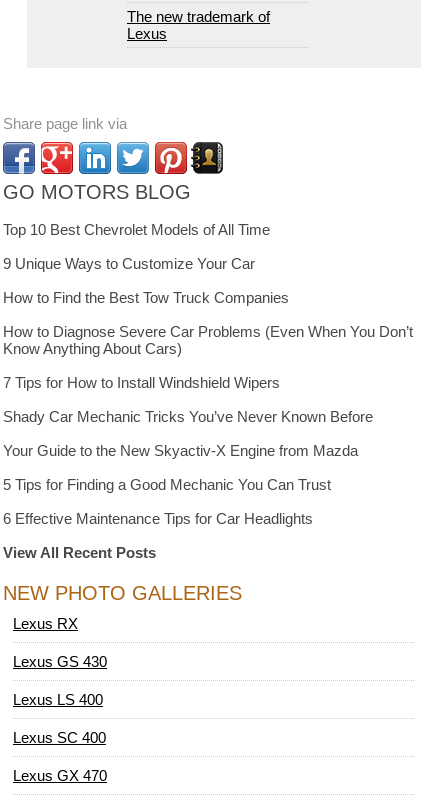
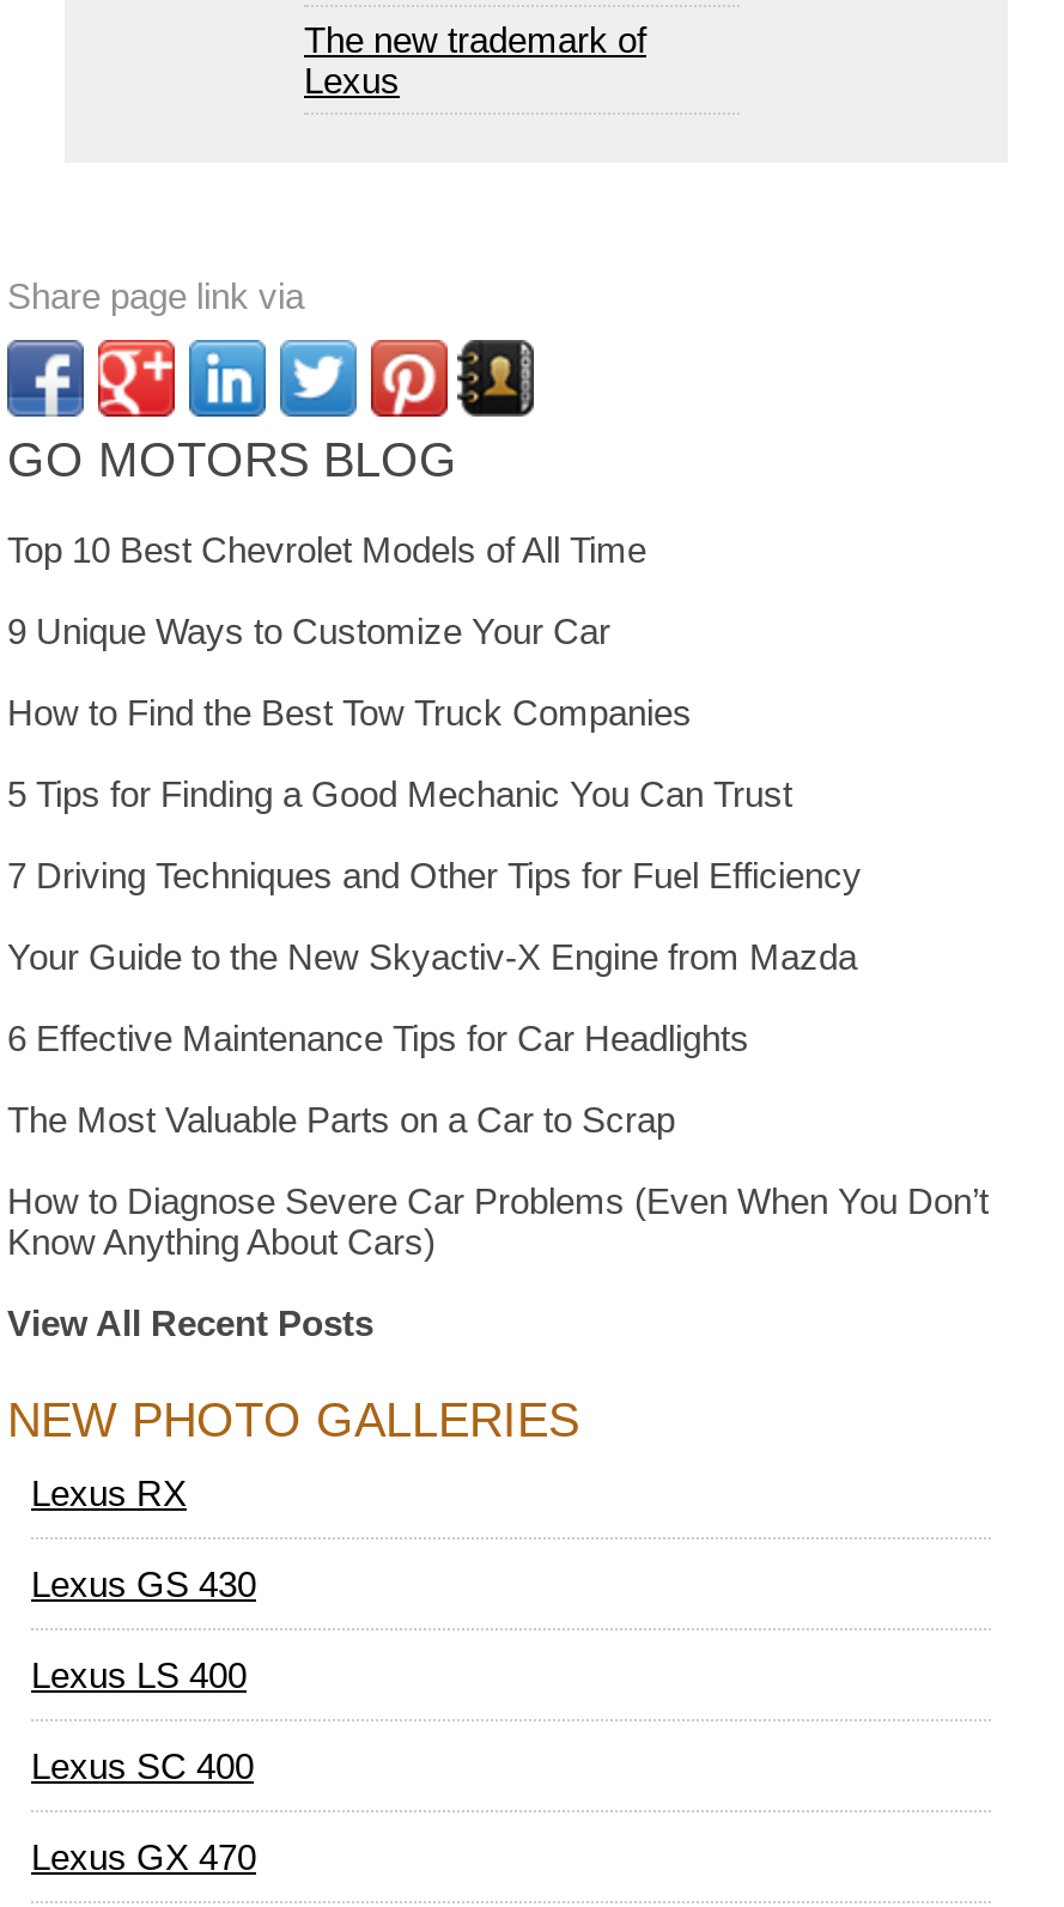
+ 7 Driving Techniques and Other Tips for Fuel Efficiency
+ The Most Valuable Parts on a Car to Scrap

moved down: How to Diagnose Severe Car Problems (Even When You Don’t | Know Anything About Cars)

- 7 Tips for How to Install Windshield Wipers
- Shady Car Mechanic Tricks You’ve Never Known Before

moved up: Your Guide to the New Skyactiv-X Engine from Mazda | 5 Tips for Finding a Good Mechanic You Can Trust | 6 Effective Maintenance Tips for Car Headlights
